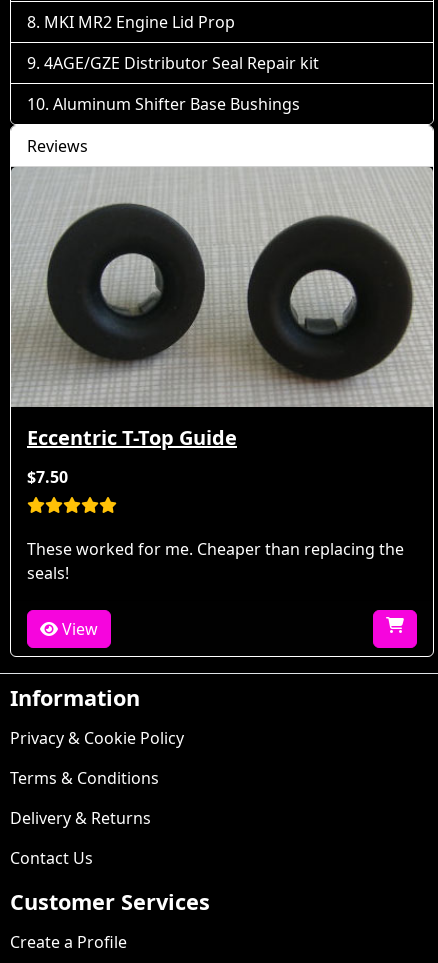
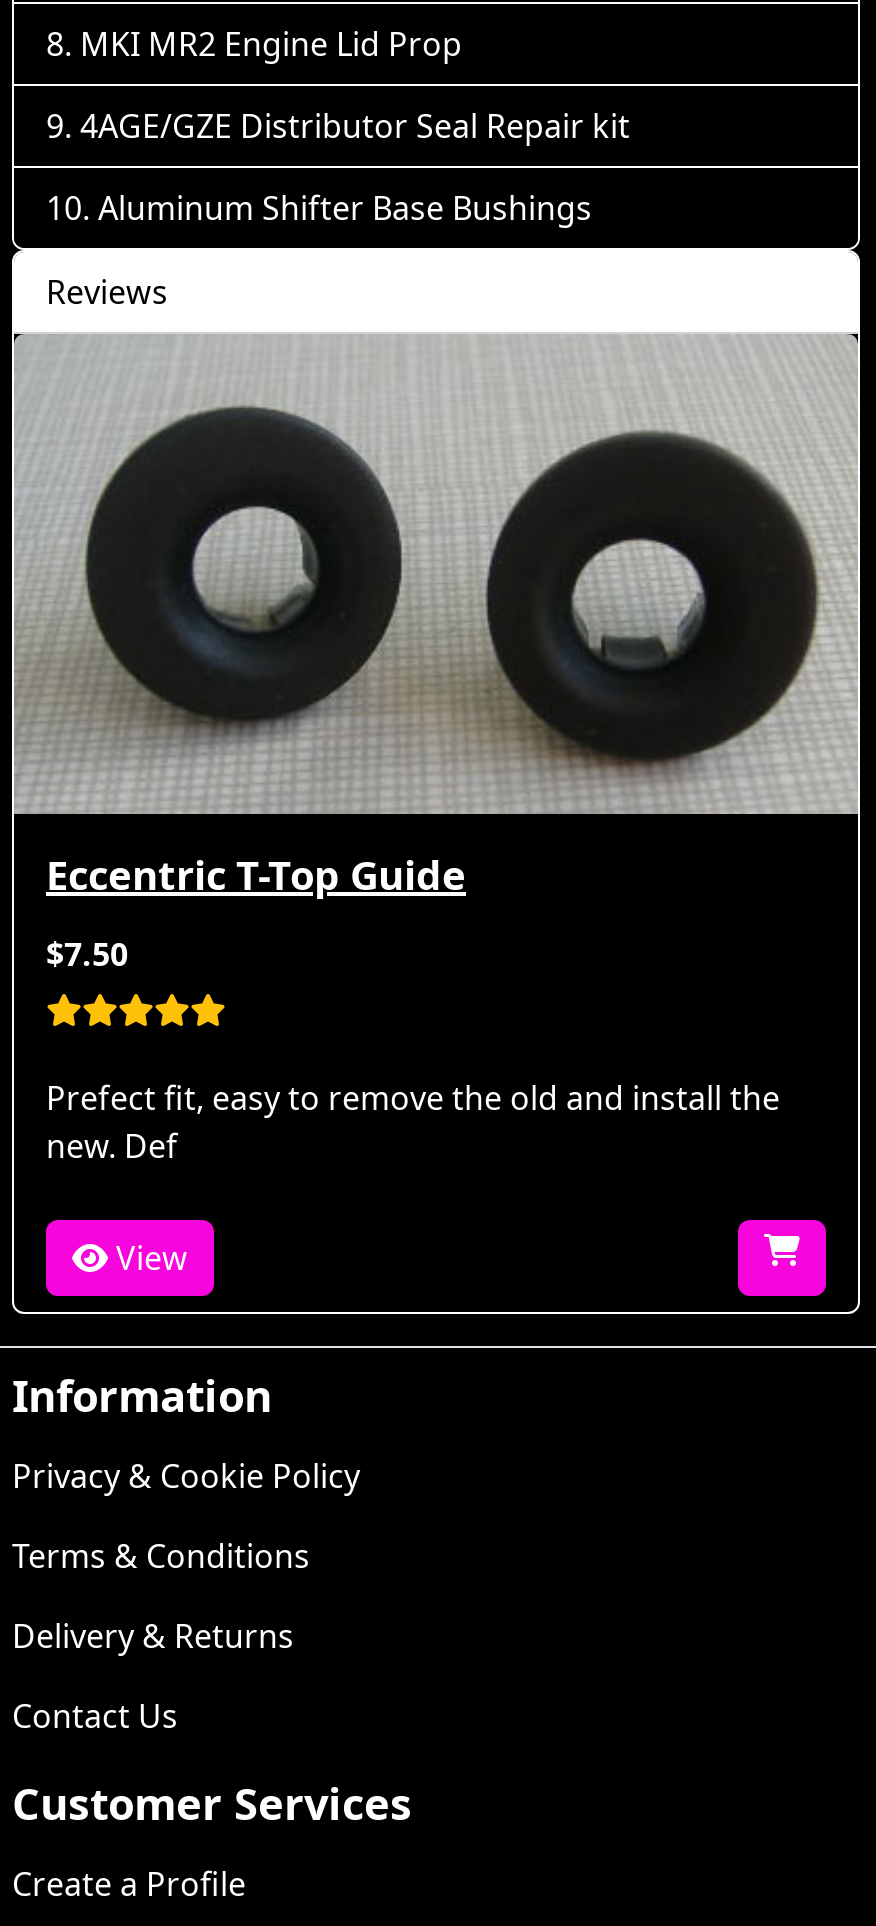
- These worked for me. Cheaper than replacing the
- seals!
+ Prefect fit, easy to remove the old and install the
+ new. Def
